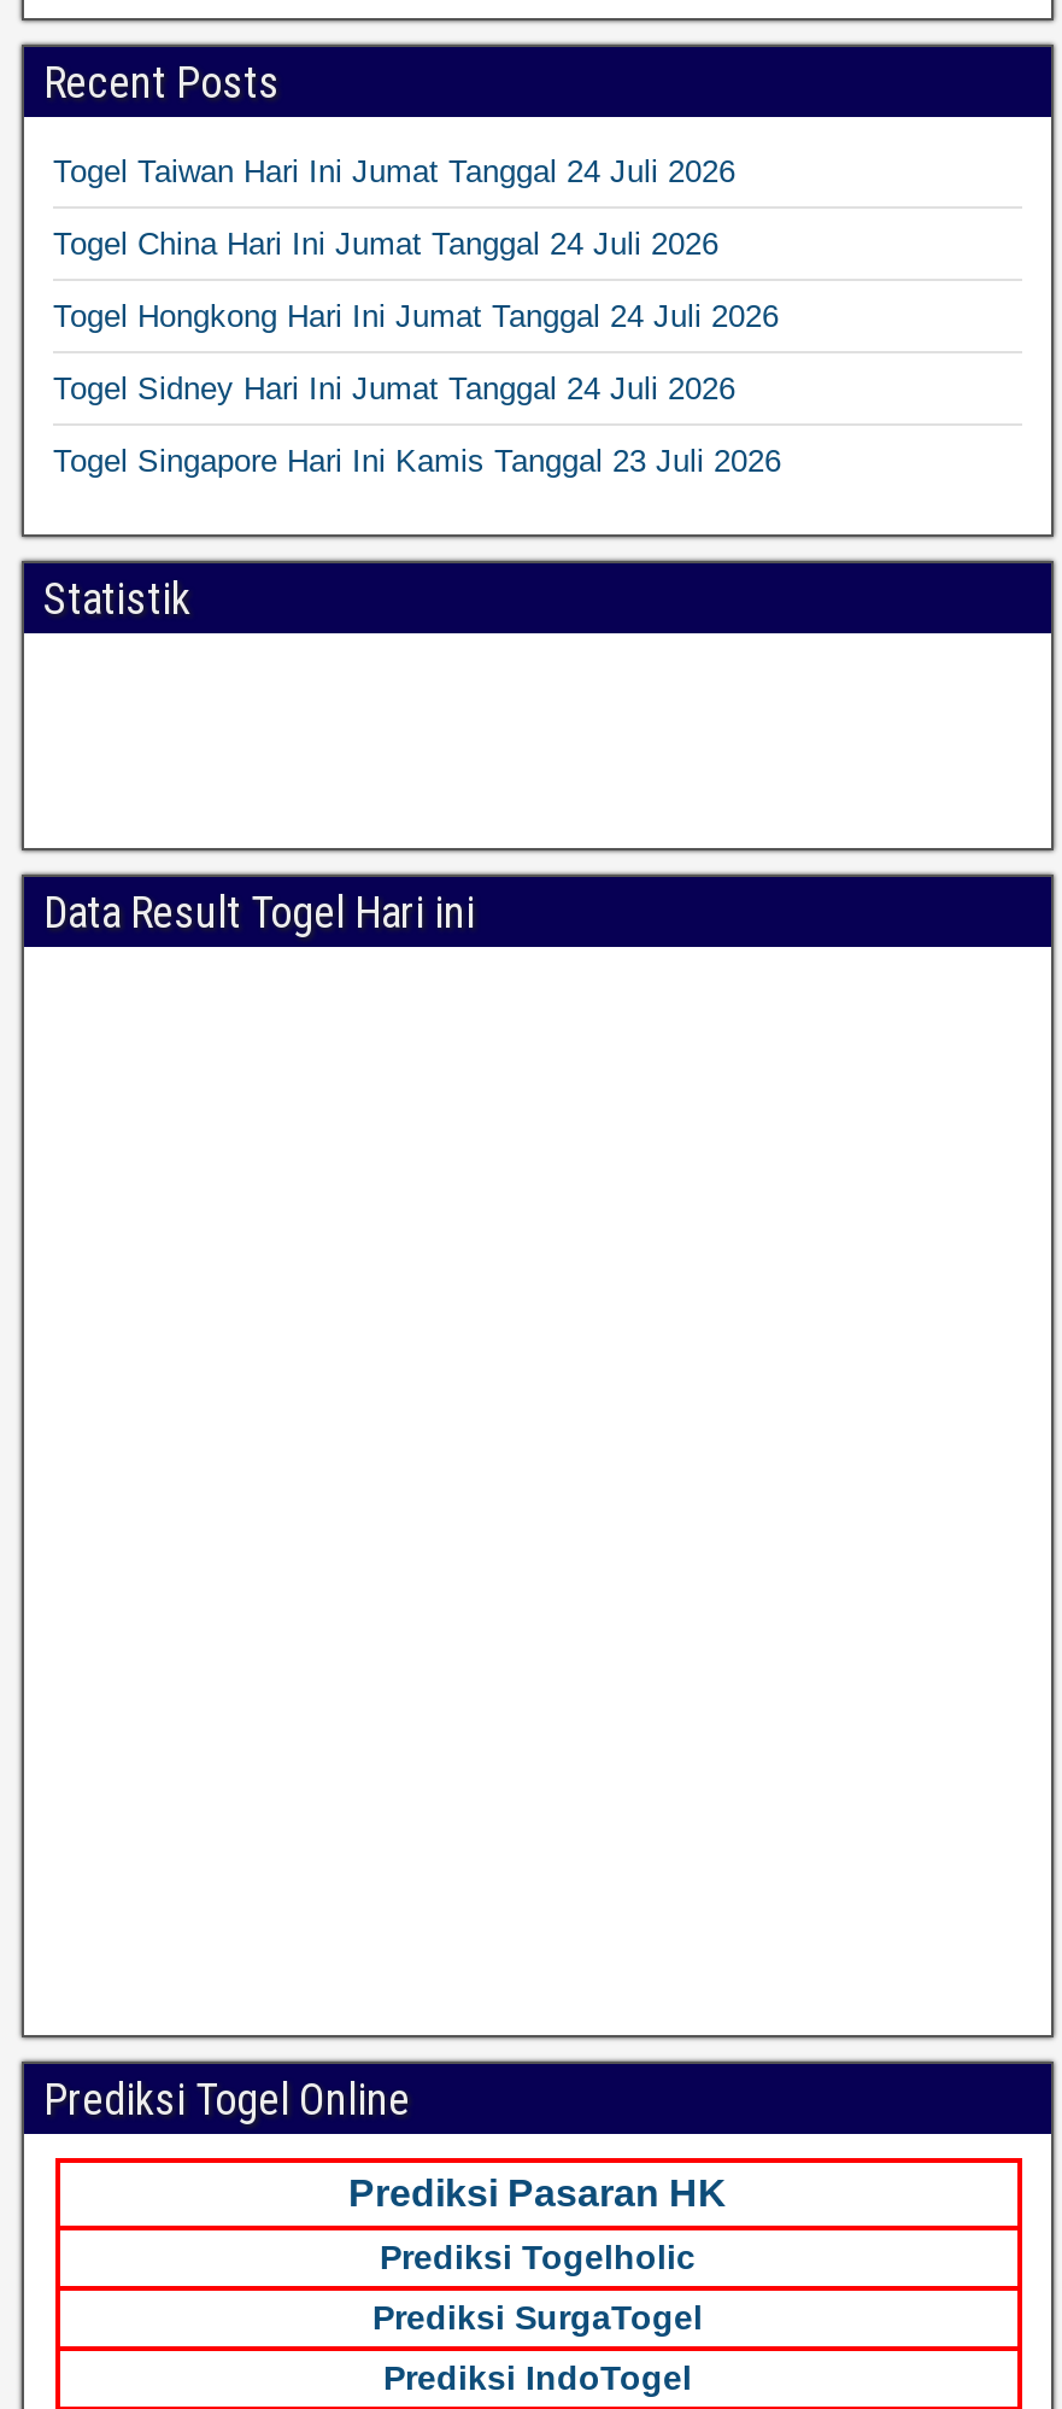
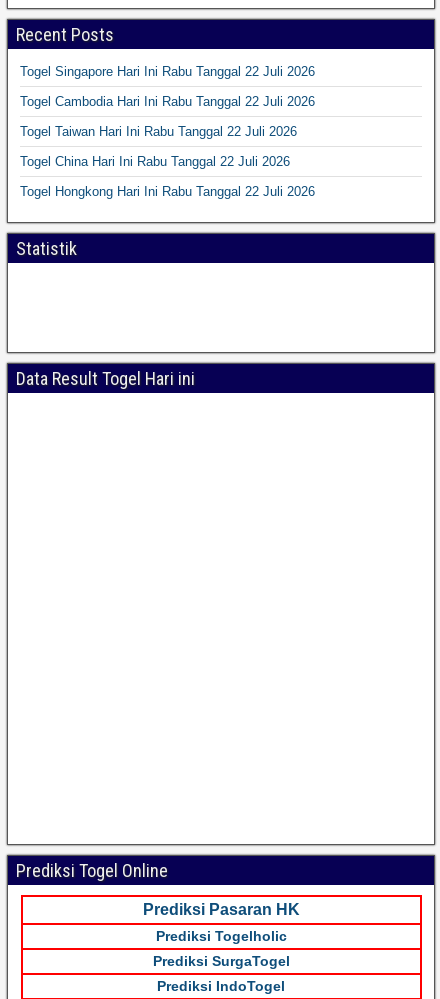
- Togel Taiwan Hari Ini Jumat Tanggal 24 Juli 2026
+ Togel Singapore Hari Ini Rabu Tanggal 22 Juli 2026

- Togel China Hari Ini Jumat Tanggal 24 Juli 2026
+ Togel Cambodia Hari Ini Rabu Tanggal 22 Juli 2026

- Togel Hongkong Hari Ini Jumat Tanggal 24 Juli 2026
+ Togel Taiwan Hari Ini Rabu Tanggal 22 Juli 2026

- Togel Sidney Hari Ini Jumat Tanggal 24 Juli 2026
+ Togel China Hari Ini Rabu Tanggal 22 Juli 2026

- Togel Singapore Hari Ini Kamis Tanggal 23 Juli 2026
+ Togel Hongkong Hari Ini Rabu Tanggal 22 Juli 2026
